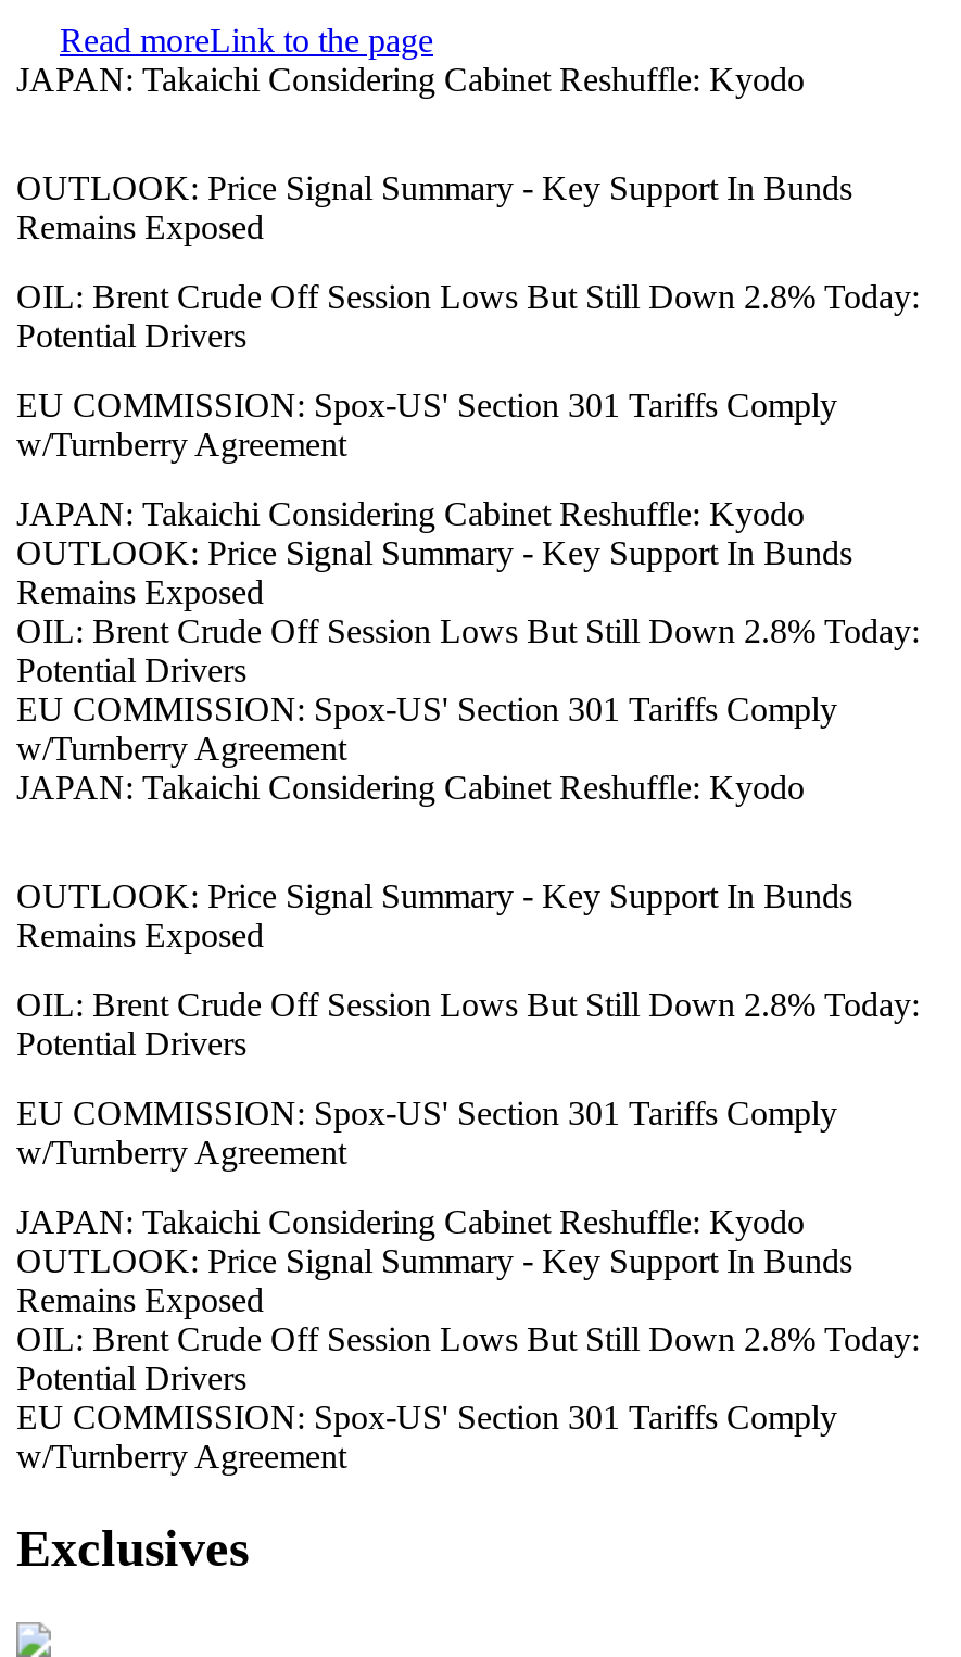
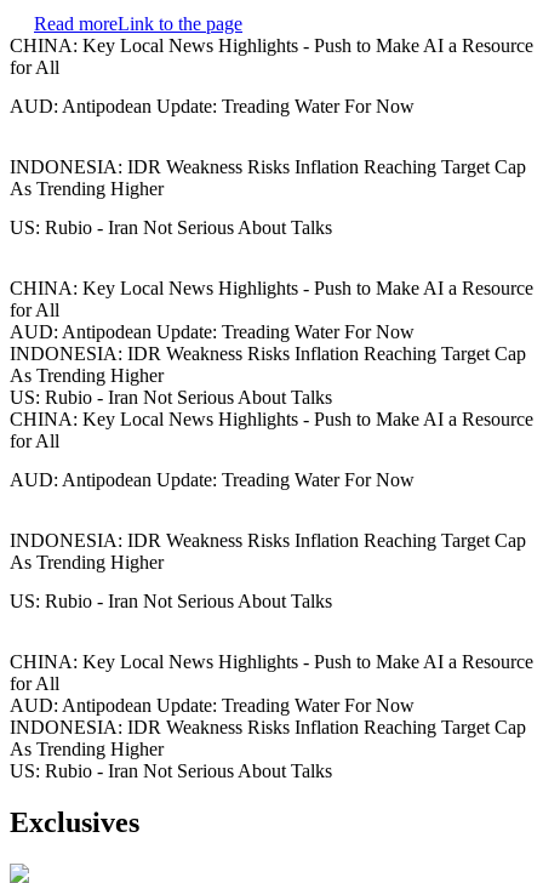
- JAPAN: Takaichi Considering Cabinet Reshuffle: Kyodo
+ CHINA: Key Local News Highlights - Push to Make AI a Resource
+ for All

- OUTLOOK: Price Signal Summary - Key Support In Bunds
- Remains Exposed
+ AUD: Antipodean Update: Treading Water For Now

- OIL: Brent Crude Off Session Lows But Still Down 2.8% Today:
- Potential Drivers
+ INDONESIA: IDR Weakness Risks Inflation Reaching Target Cap
+ As Trending Higher

- EU COMMISSION: Spox-US' Section 301 Tariffs Comply
- w/Turnberry Agreement
+ US: Rubio - Iran Not Serious About Talks

- JAPAN: Takaichi Considering Cabinet Reshuffle: Kyodo
- OUTLOOK: Price Signal Summary - Key Support In Bunds
- Remains Exposed
- OIL: Brent Crude Off Session Lows But Still Down 2.8% Today:
- Potential Drivers
- EU COMMISSION: Spox-US' Section 301 Tariffs Comply
- w/Turnberry Agreement
- JAPAN: Takaichi Considering Cabinet Reshuffle: Kyodo
+ CHINA: Key Local News Highlights - Push to Make AI a Resource
+ for All
+ AUD: Antipodean Update: Treading Water For Now
+ INDONESIA: IDR Weakness Risks Inflation Reaching Target Cap
+ As Trending Higher
+ US: Rubio - Iran Not Serious About Talks
+ CHINA: Key Local News Highlights - Push to Make AI a Resource
+ for All

- OUTLOOK: Price Signal Summary - Key Support In Bunds
- Remains Exposed
+ AUD: Antipodean Update: Treading Water For Now

- OIL: Brent Crude Off Session Lows But Still Down 2.8% Today:
- Potential Drivers
+ INDONESIA: IDR Weakness Risks Inflation Reaching Target Cap
+ As Trending Higher

- EU COMMISSION: Spox-US' Section 301 Tariffs Comply
- w/Turnberry Agreement
+ US: Rubio - Iran Not Serious About Talks

- JAPAN: Takaichi Considering Cabinet Reshuffle: Kyodo
- OUTLOOK: Price Signal Summary - Key Support In Bunds
- Remains Exposed
- OIL: Brent Crude Off Session Lows But Still Down 2.8% Today:
- Potential Drivers
- EU COMMISSION: Spox-US' Section 301 Tariffs Comply
- w/Turnberry Agreement
+ CHINA: Key Local News Highlights - Push to Make AI a Resource
+ for All
+ AUD: Antipodean Update: Treading Water For Now
+ INDONESIA: IDR Weakness Risks Inflation Reaching Target Cap
+ As Trending Higher
+ US: Rubio - Iran Not Serious About Talks
